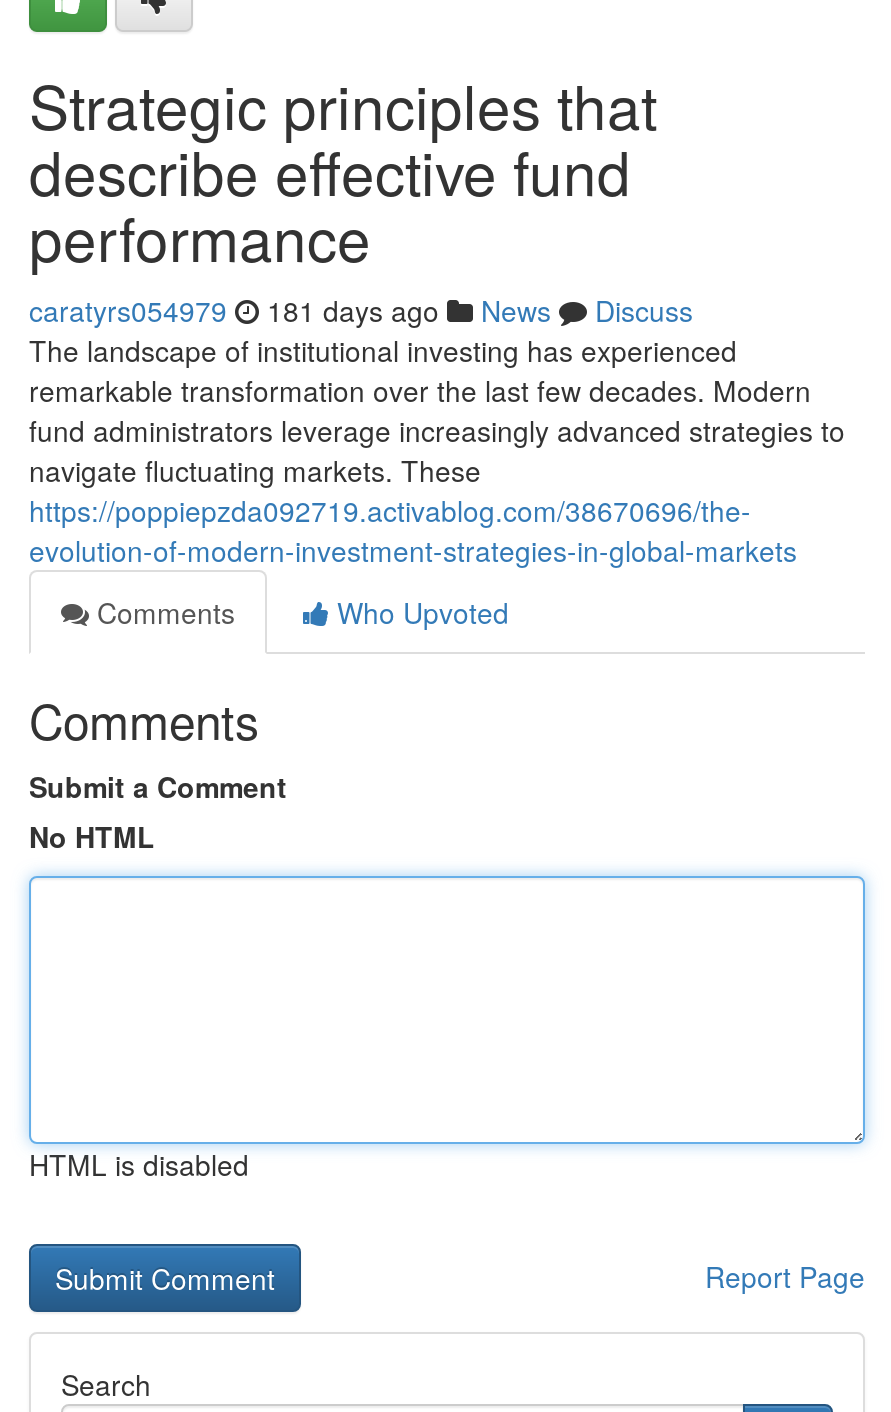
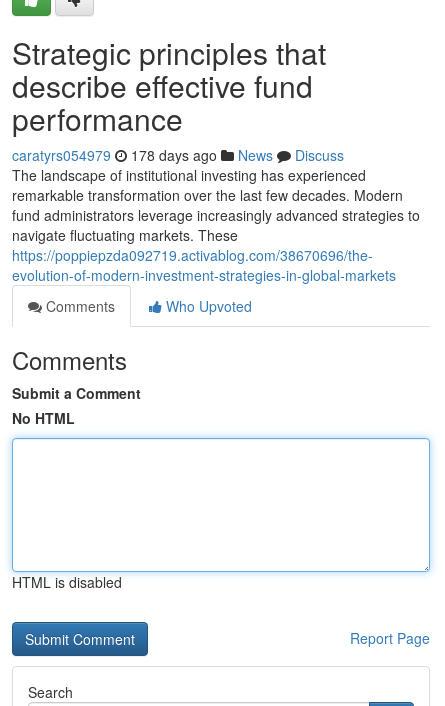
- caratyrs054979 181 days ago News Discuss
+ caratyrs054979 178 days ago News Discuss
